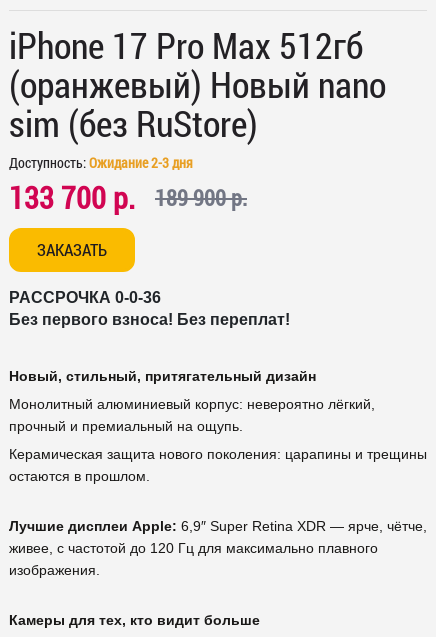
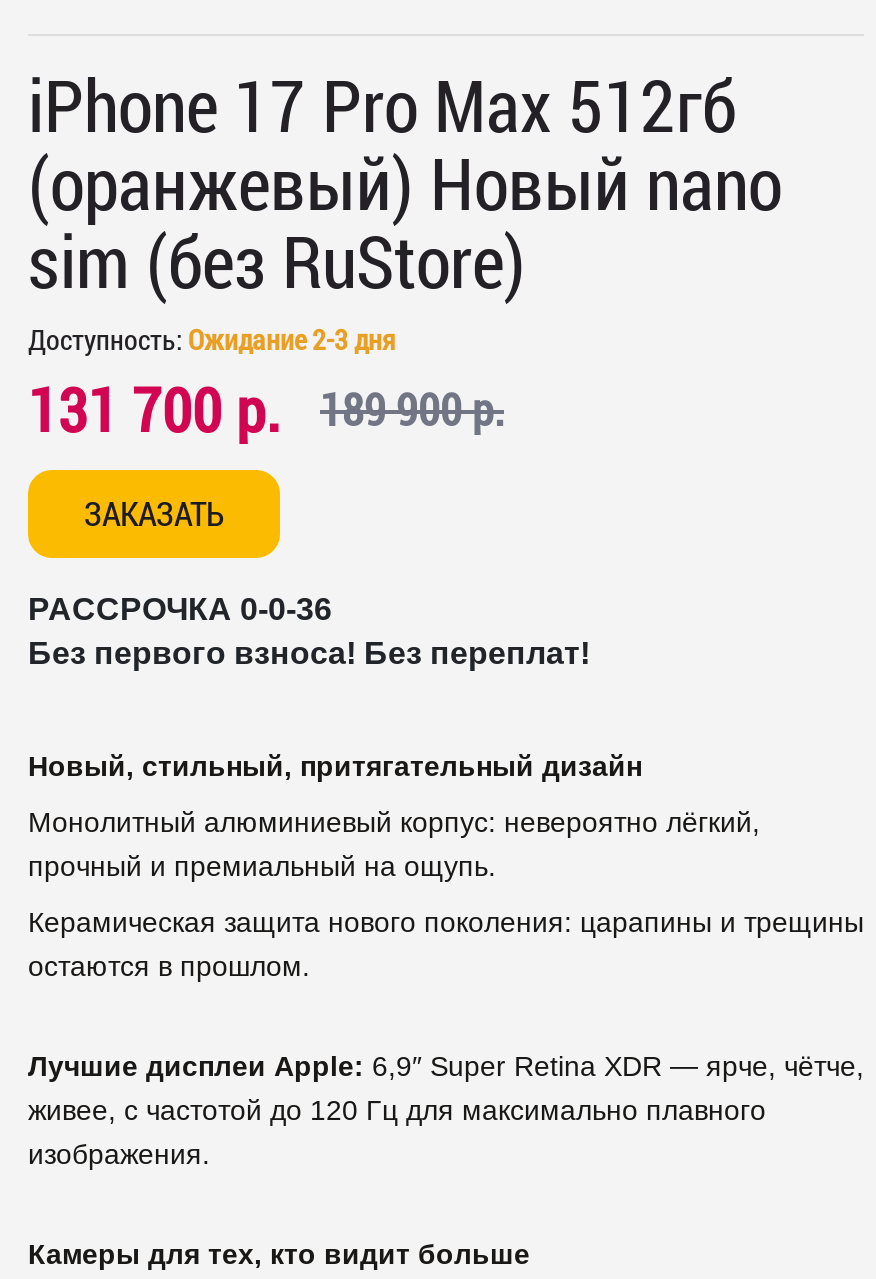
- 133 700 р. 189 900 р.
+ 131 700 р. 189 900 р.
